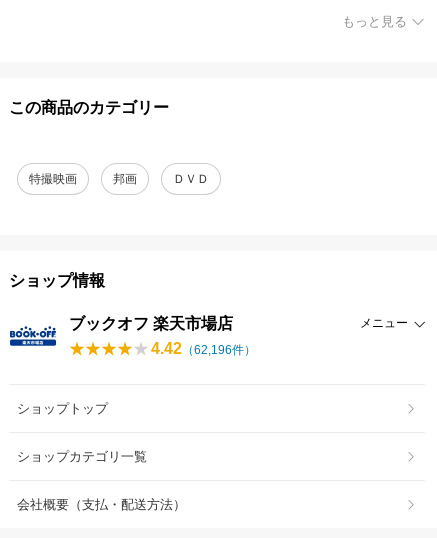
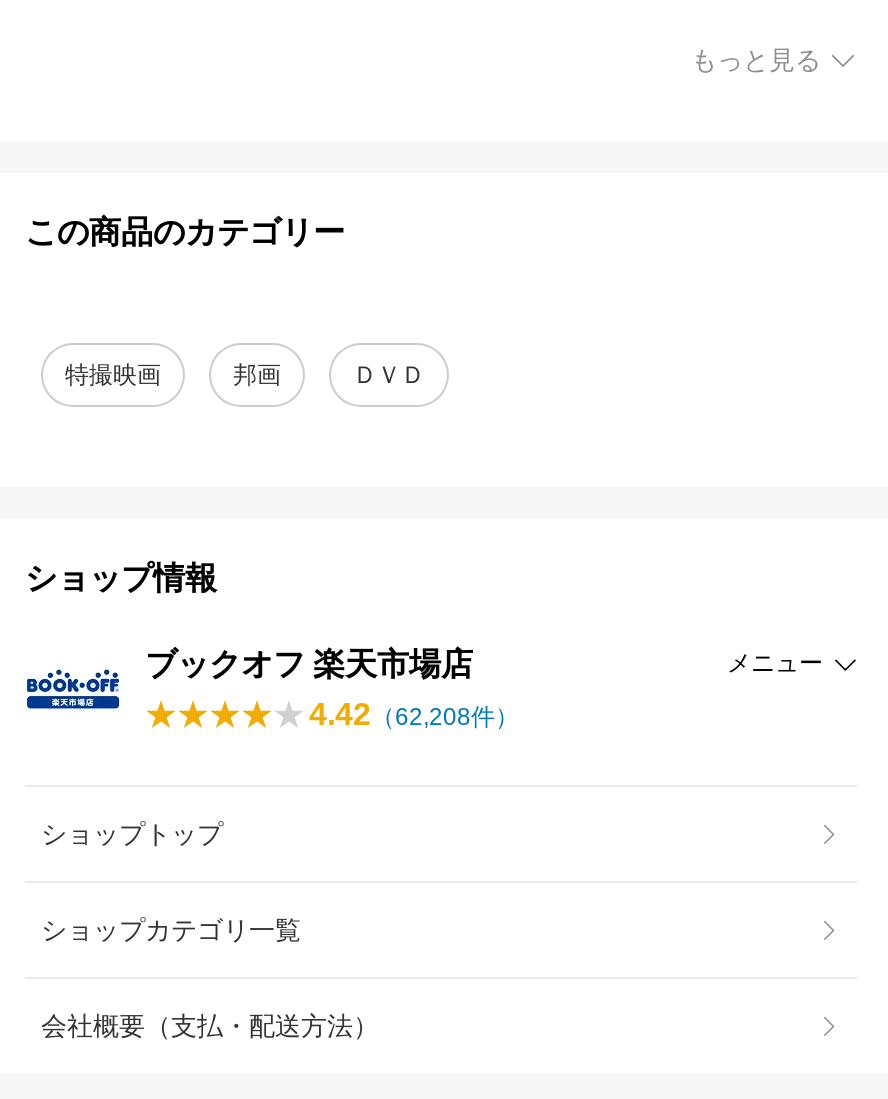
- 4.42（62,196件）
+ 4.42（62,208件）
